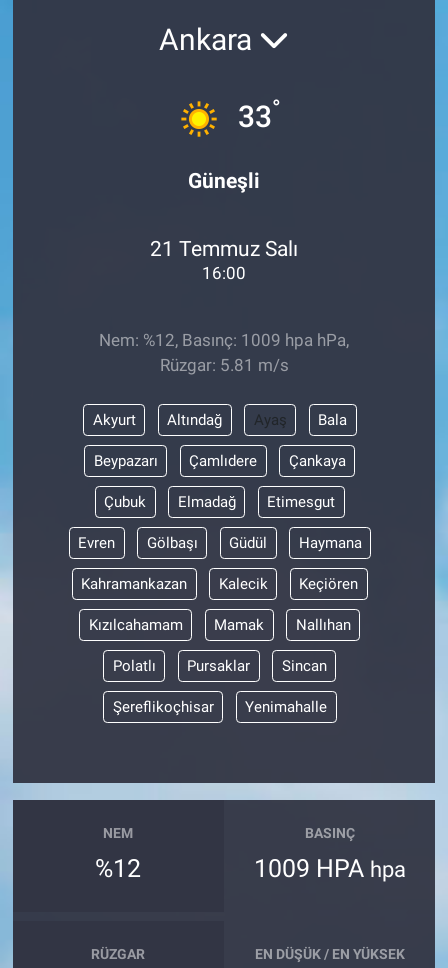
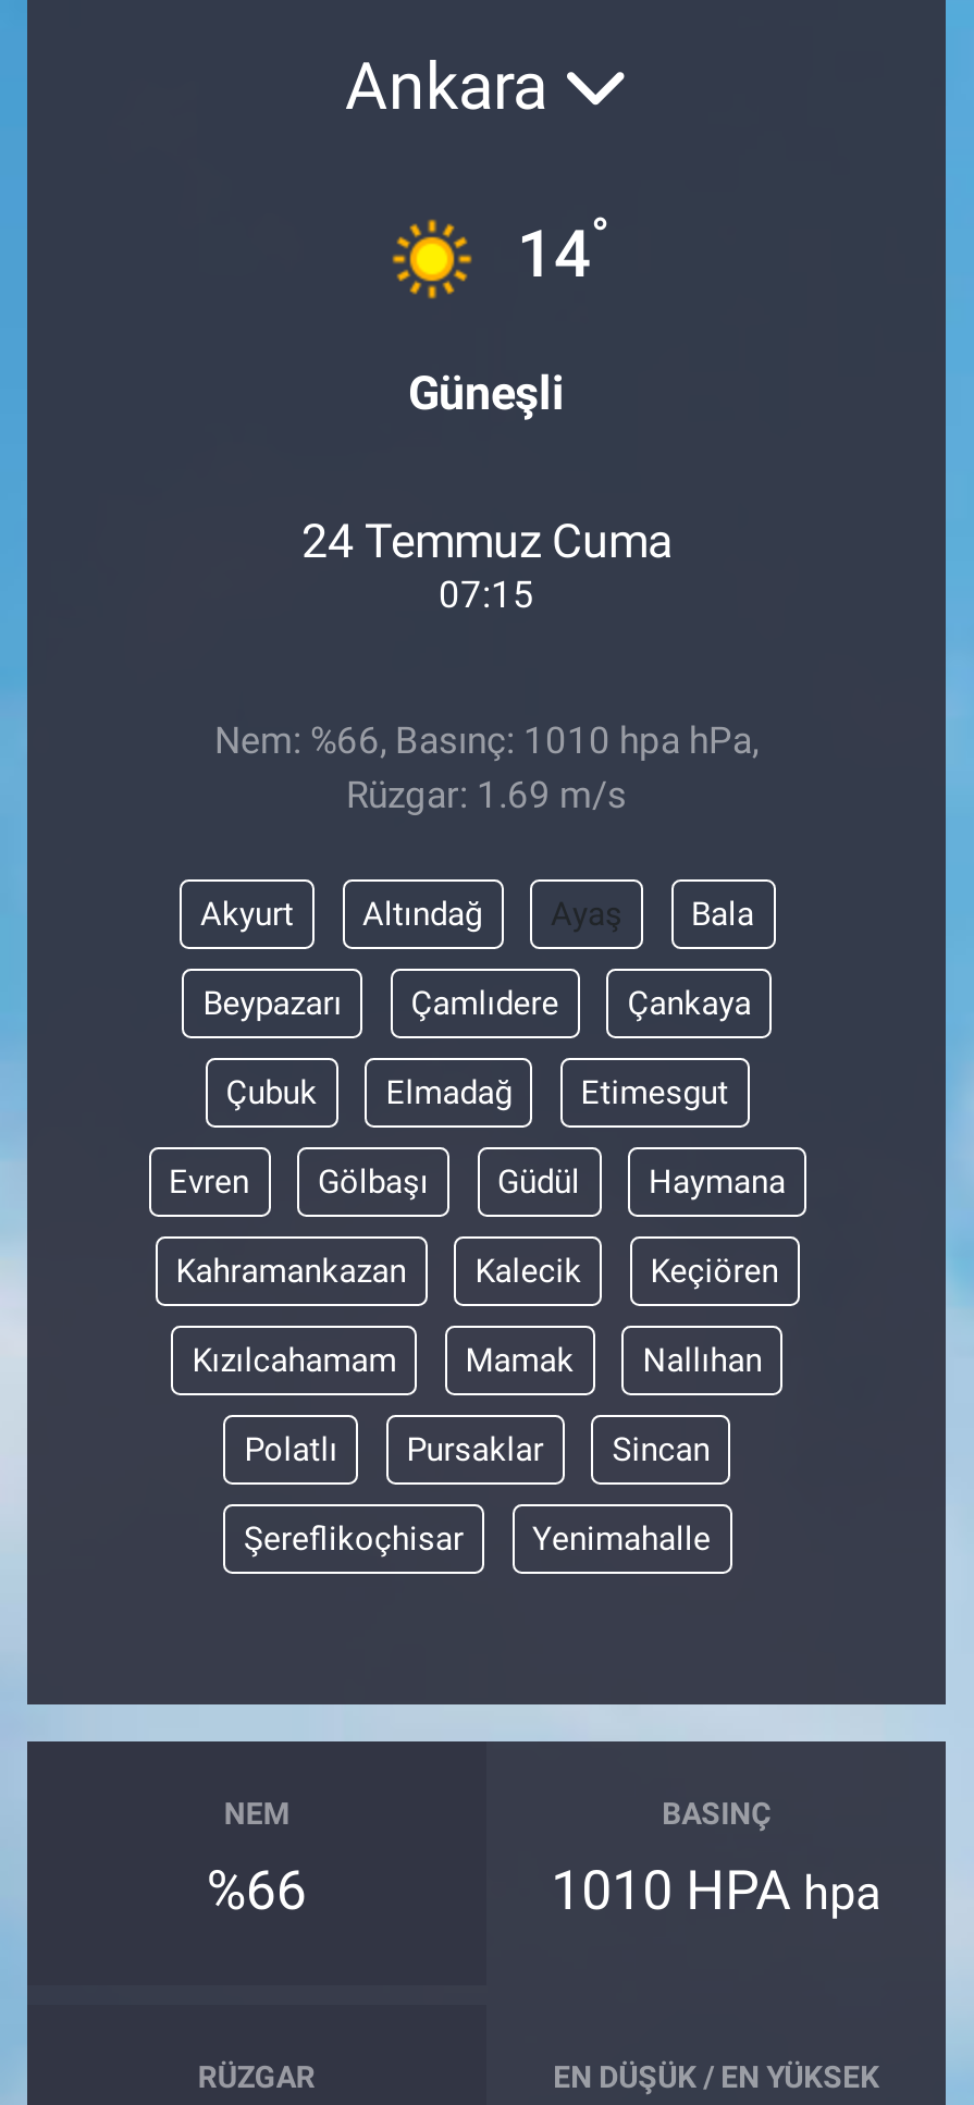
- 33°
+ 14°

- 21 Temmuz Salı
+ 24 Temmuz Cuma

- 16:00
+ 07:15

- Nem: %12, Basınç: 1009 hpa hPa,
+ Nem: %66, Basınç: 1010 hpa hPa,

- Rüzgar: 5.81 m/s
+ Rüzgar: 1.69 m/s

- %12
+ %66

- 1009 HPA hpa
+ 1010 HPA hpa
